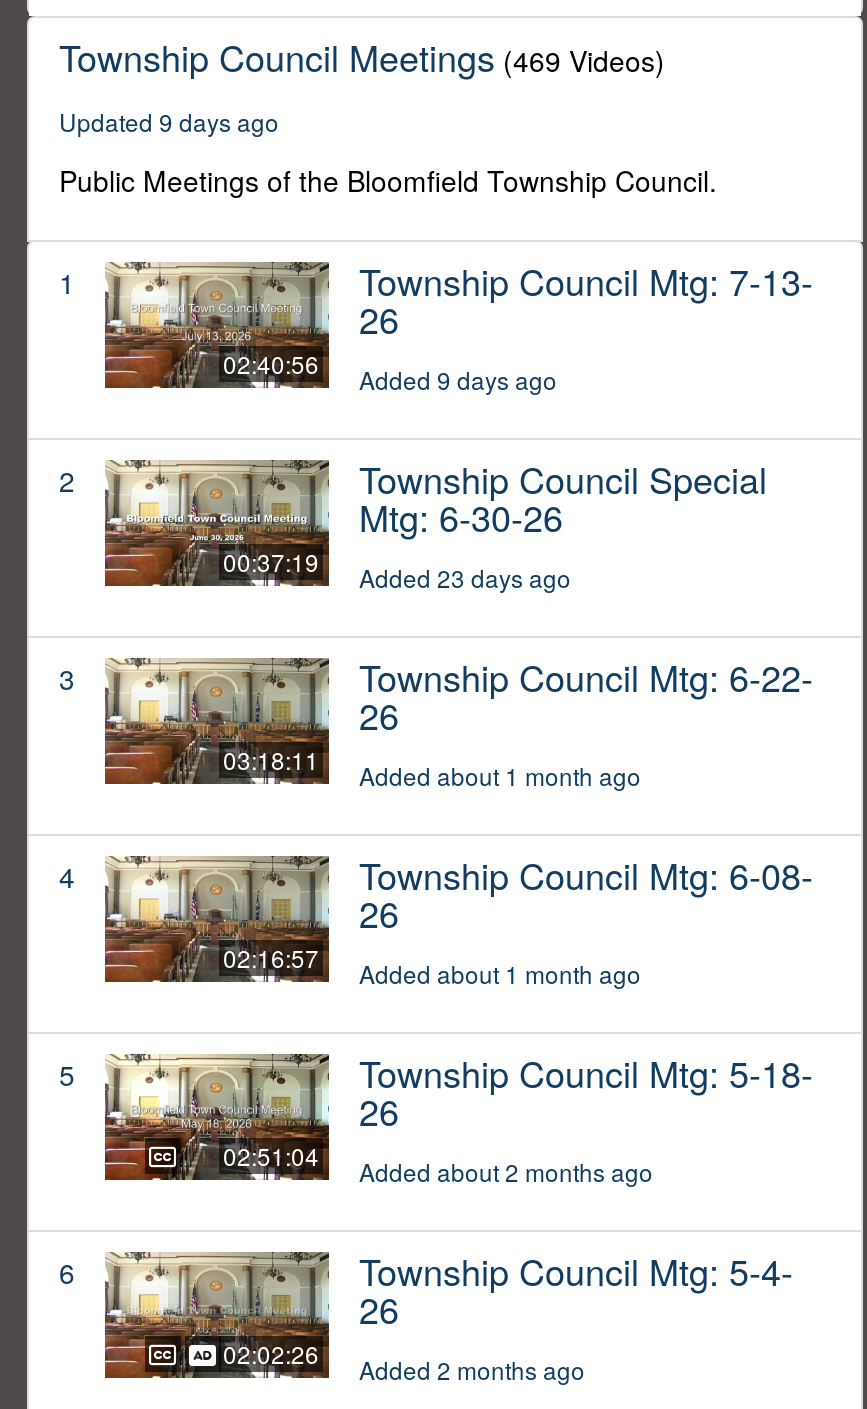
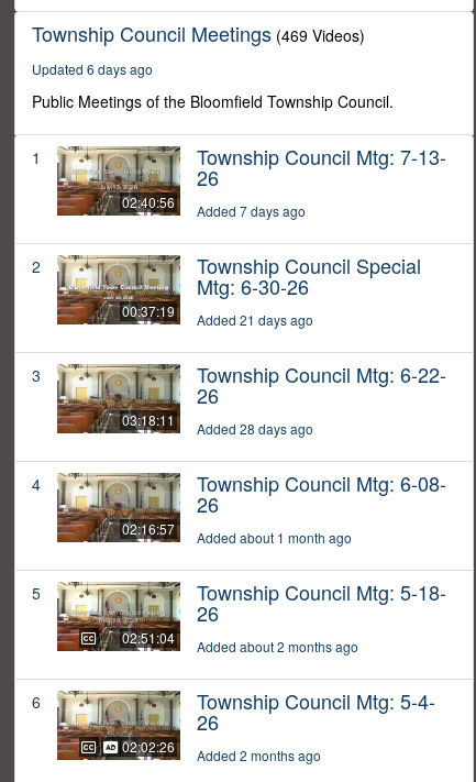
- Updated 9 days ago
+ Updated 6 days ago

- Added 9 days ago
+ Added 7 days ago

- Added 23 days ago
+ Added 21 days ago

- Added about 1 month ago
+ Added 28 days ago
